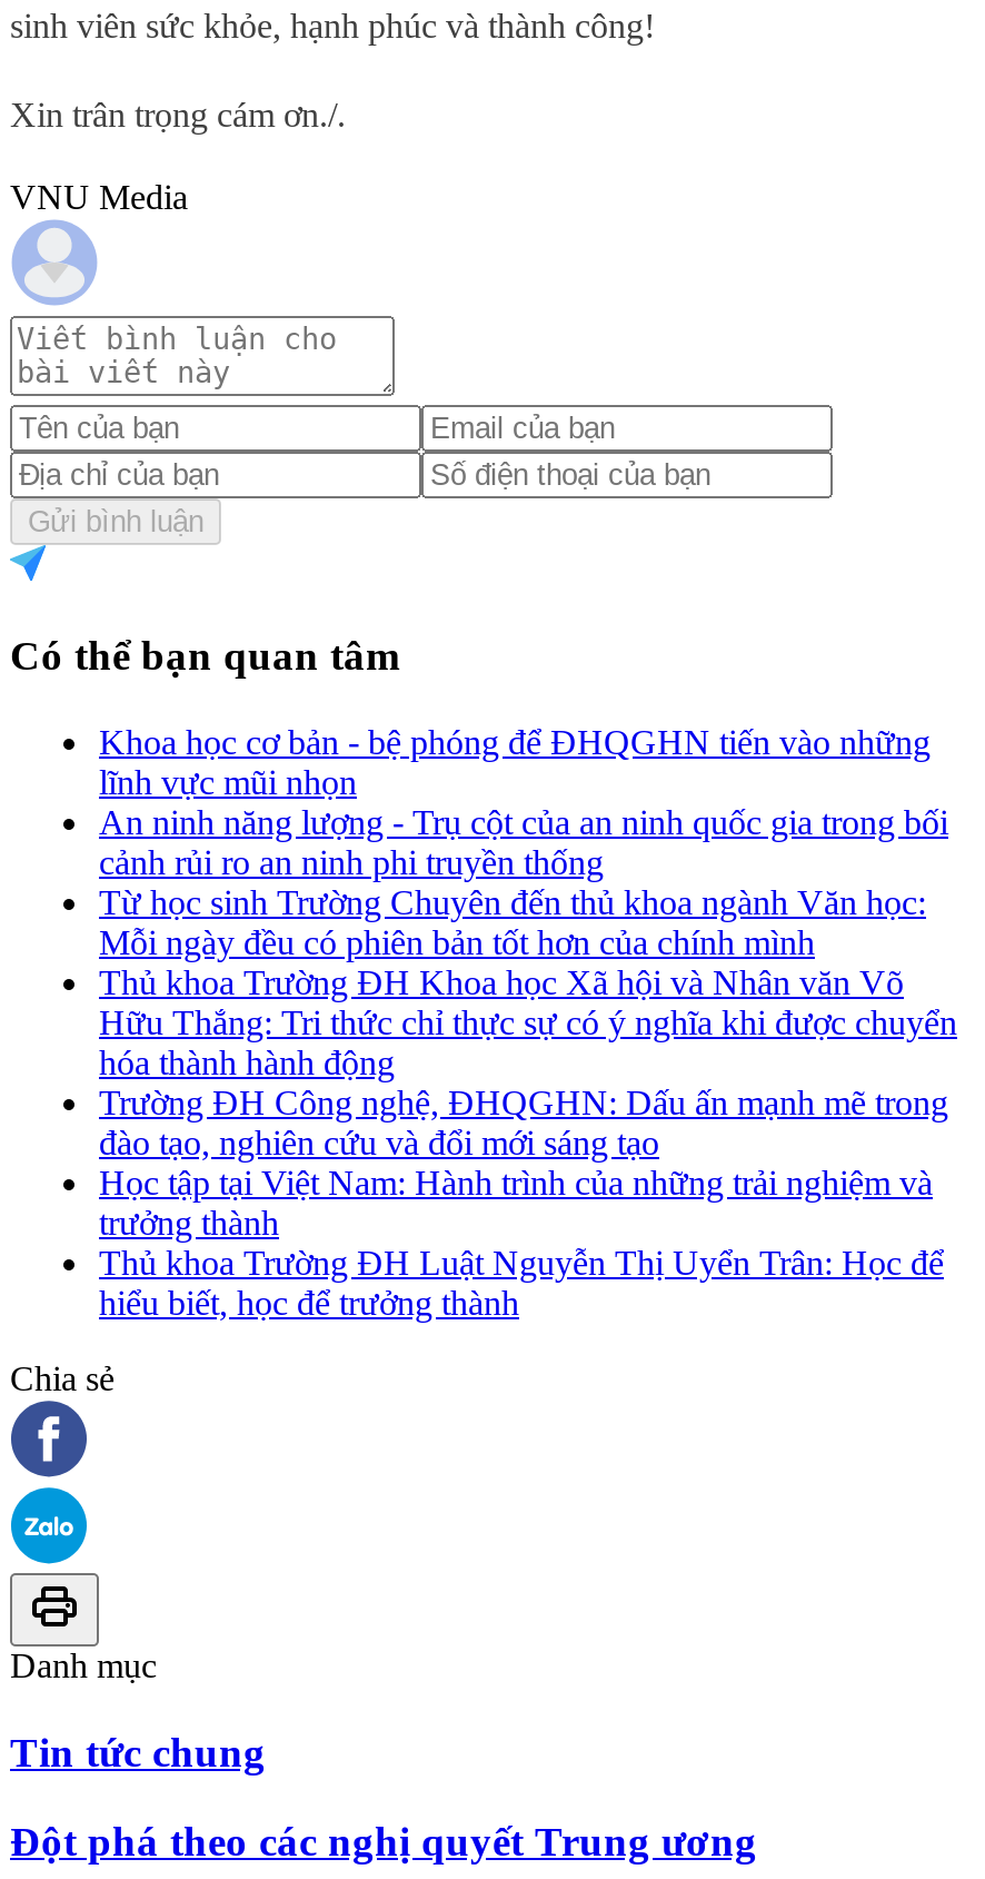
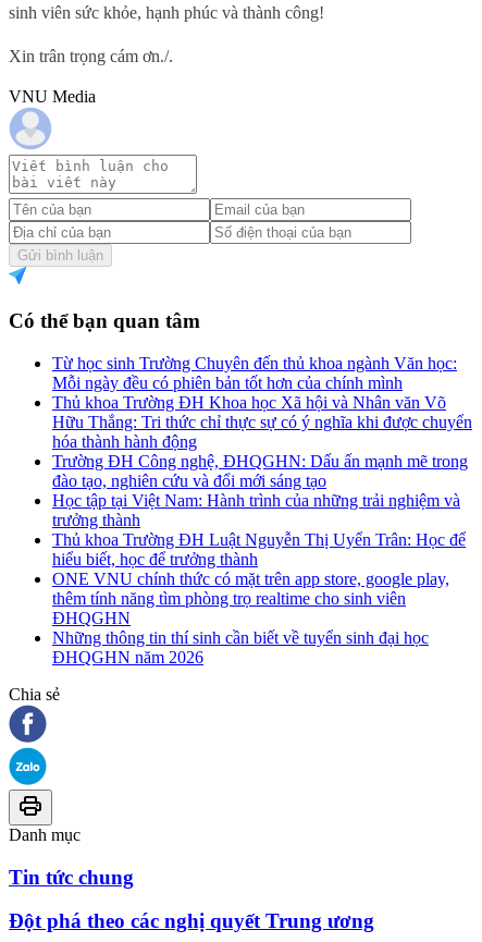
- Khoa học cơ bản - bệ phóng để ĐHQGHN tiến vào những
- lĩnh vực mũi nhọn
- An ninh năng lượng - Trụ cột của an ninh quốc gia trong bối
- cảnh rủi ro an ninh phi truyền thống

moved up: Từ học sinh Trường Chuyên đến thủ khoa ngành Văn học: | Mỗi ngày đều có phiên bản tốt hơn của chính mình | Thủ khoa Trường ĐH Khoa học Xã hội và Nhân văn Võ | ... | Thủ khoa Trường ĐH Luật Nguyễn Thị Uyển Trân: Học để | hiểu biết, học để trưởng thành

+ ONE VNU chính thức có mặt trên app store, google play,
+ thêm tính năng tìm phòng trọ realtime cho sinh viên
+ ĐHQGHN
+ Những thông tin thí sinh cần biết về tuyển sinh đại học
+ ĐHQGHN năm 2026
